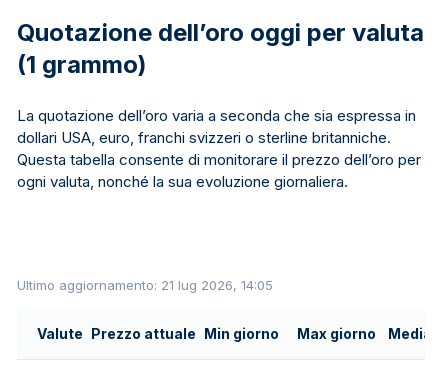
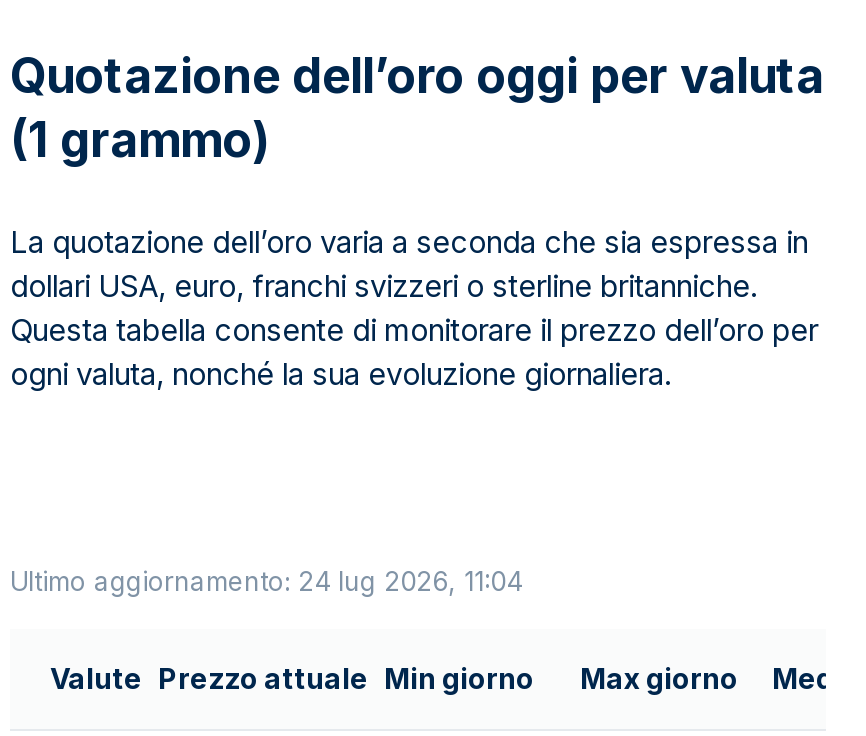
- Ultimo aggiornamento: 21 lug 2026, 14:05
+ Ultimo aggiornamento: 24 lug 2026, 11:04
